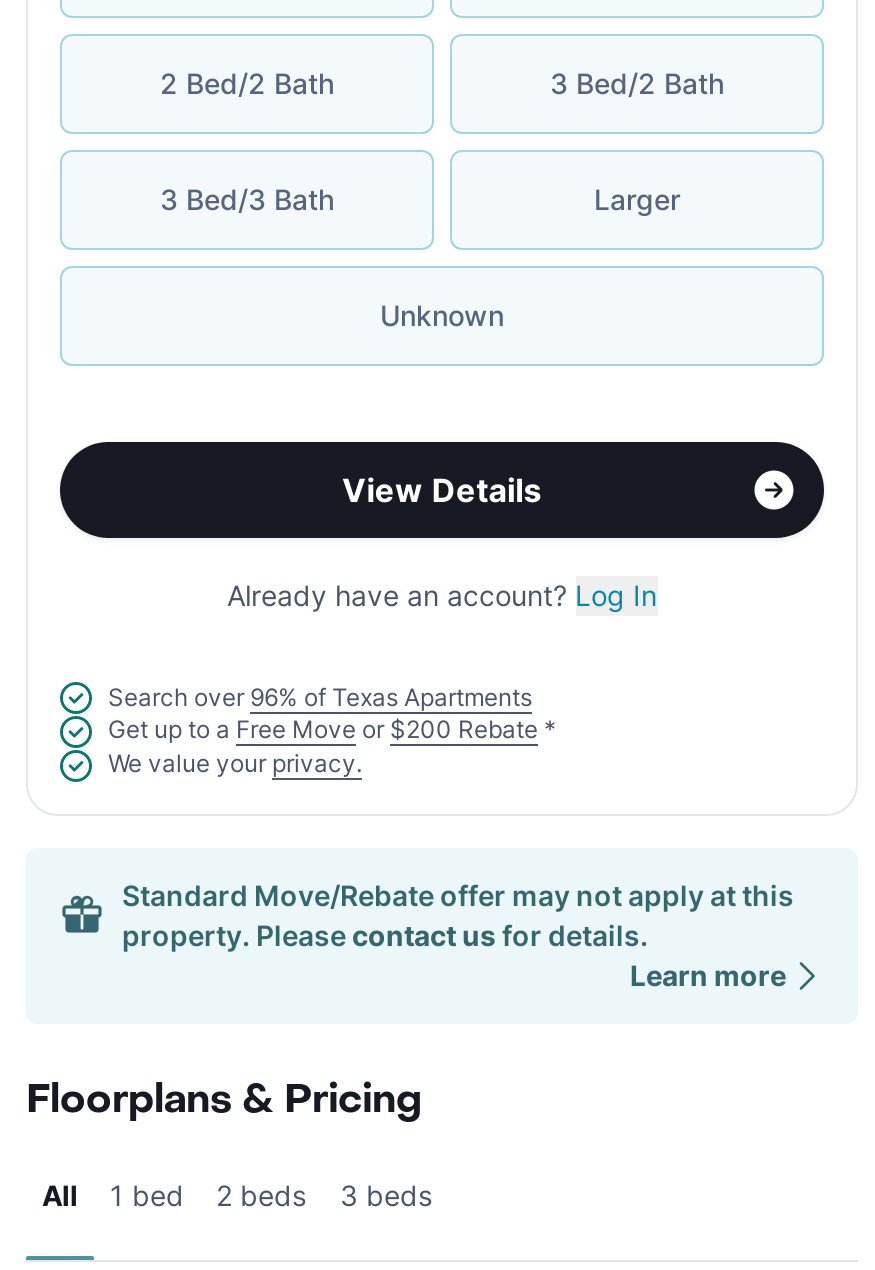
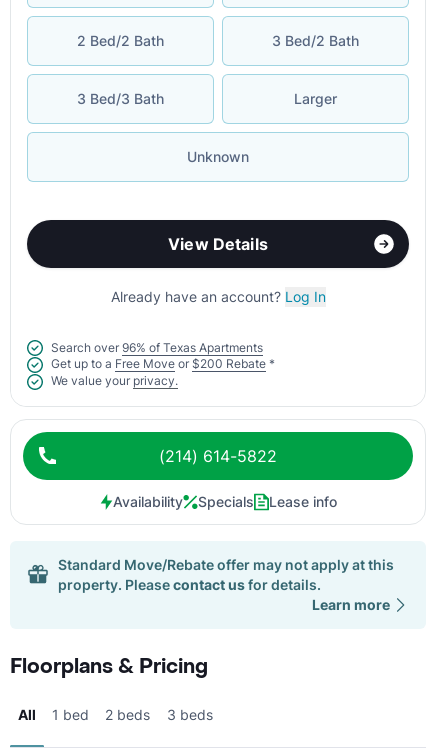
+ (214) 614-5822
+ Availability
+ Specials
+ Lease info
